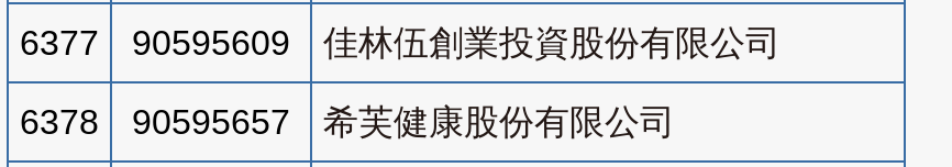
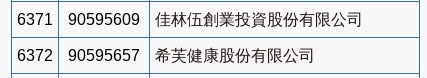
- 6377 90595609 佳林伍創業投資股份有限公司
+ 6371 90595609 佳林伍創業投資股份有限公司

- 6378 90595657 希芙健康股份有限公司
+ 6372 90595657 希芙健康股份有限公司
